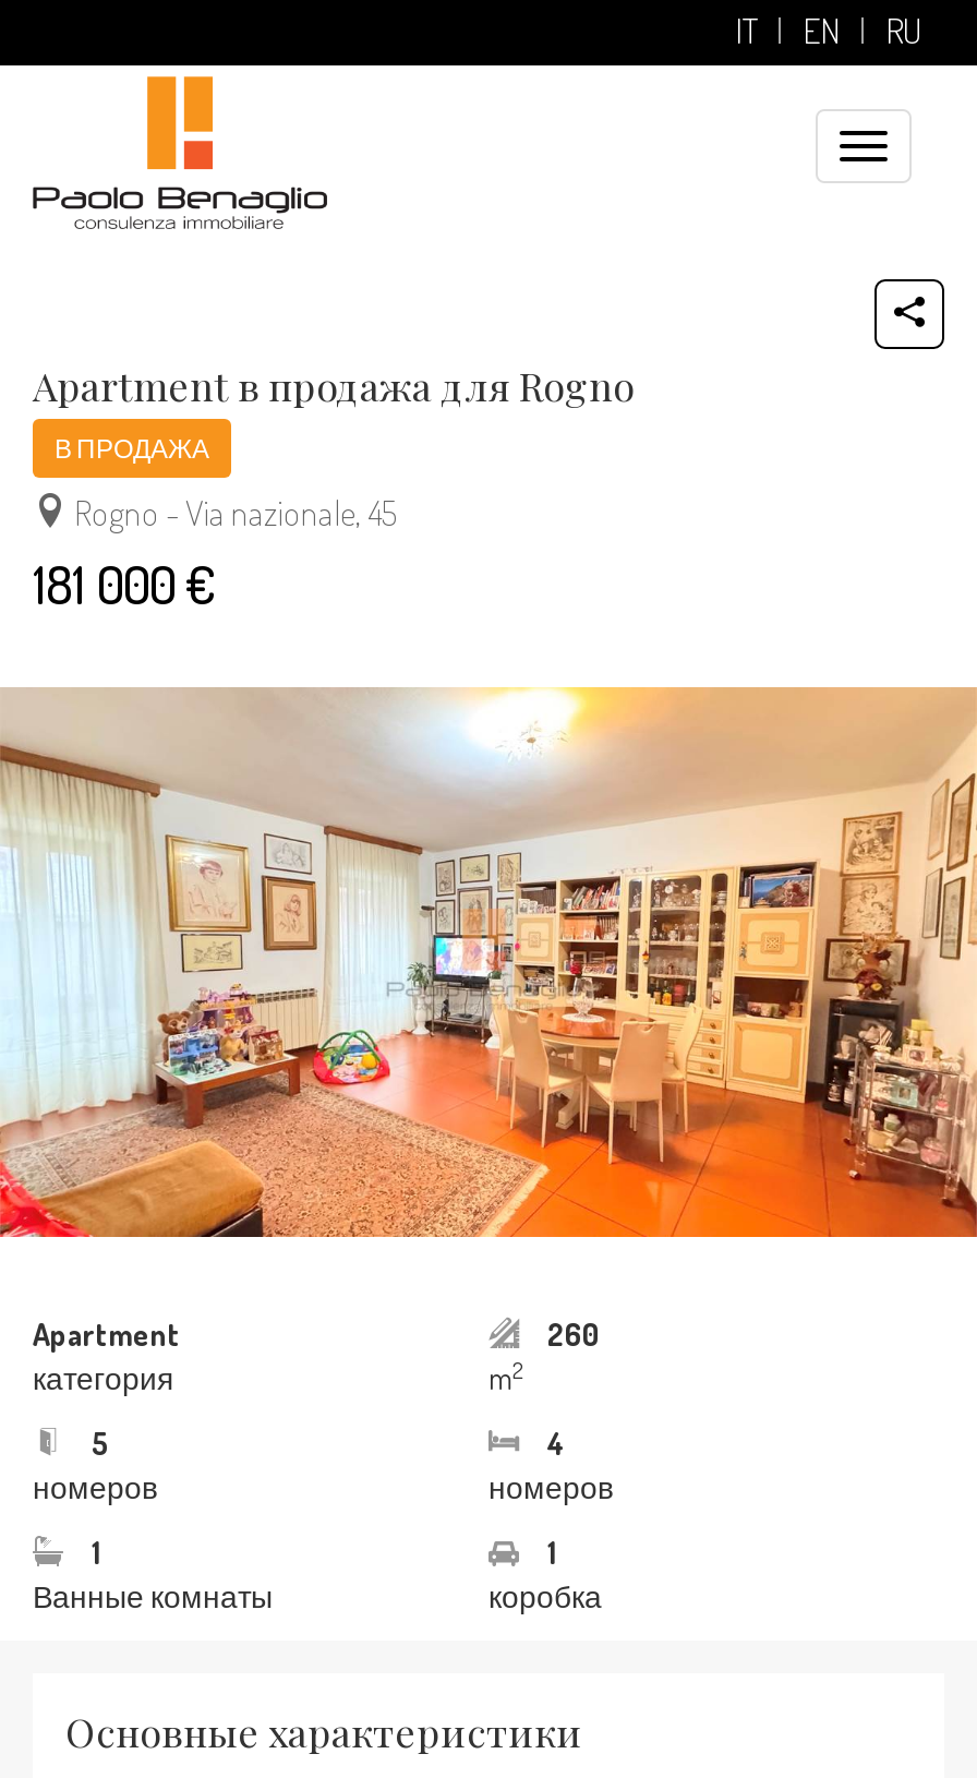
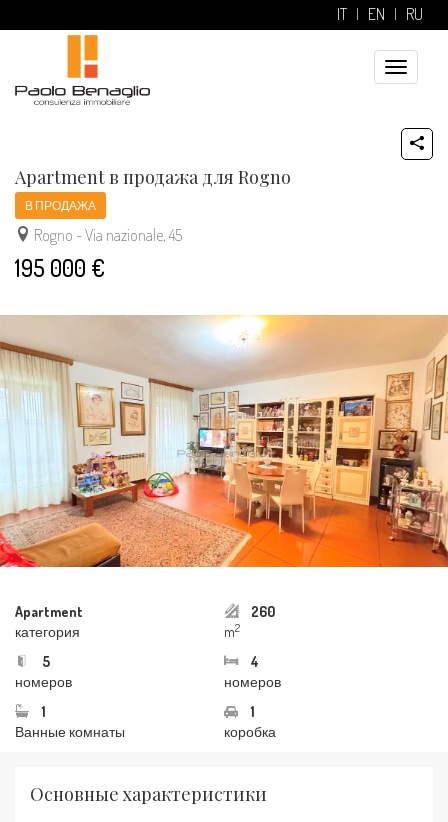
- 181 000 €
+ 195 000 €
